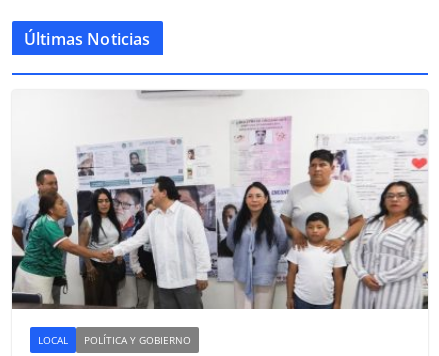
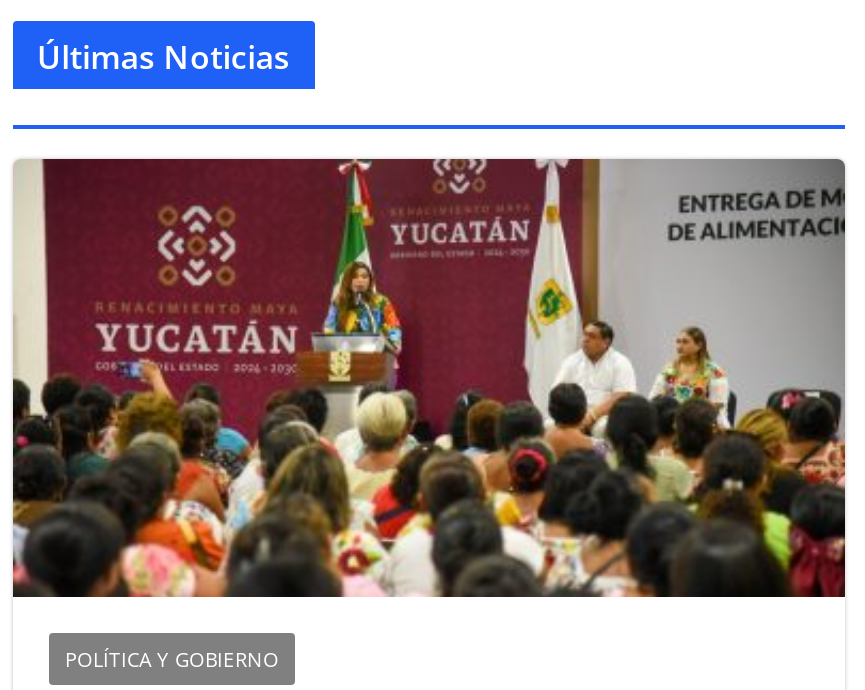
- [image]
+ [image]

- LOCAL
